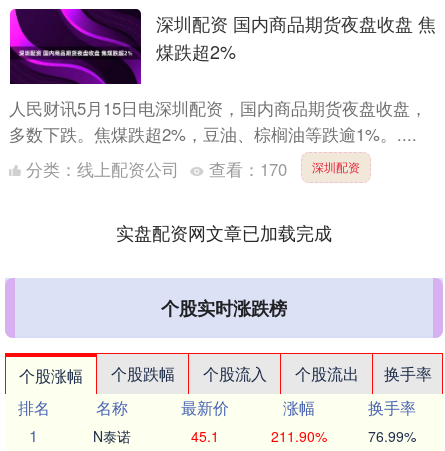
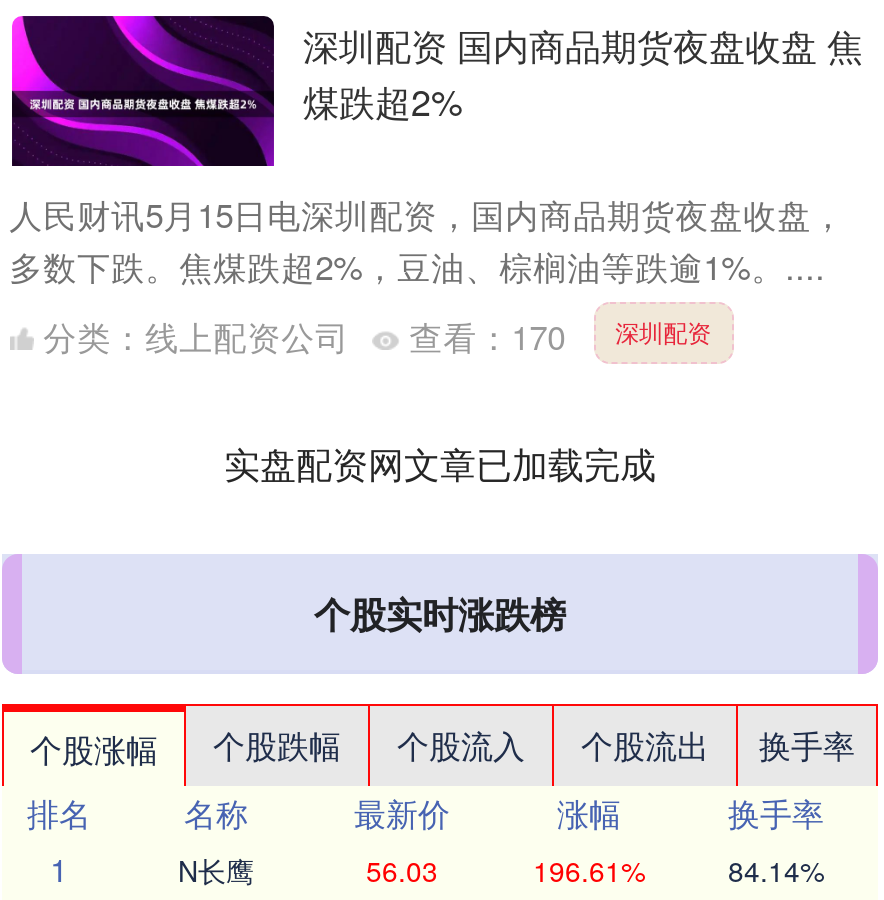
- N泰诺
+ N长鹰

- 45.1
+ 56.03

- 211.90%
+ 196.61%

- 76.99%
+ 84.14%
